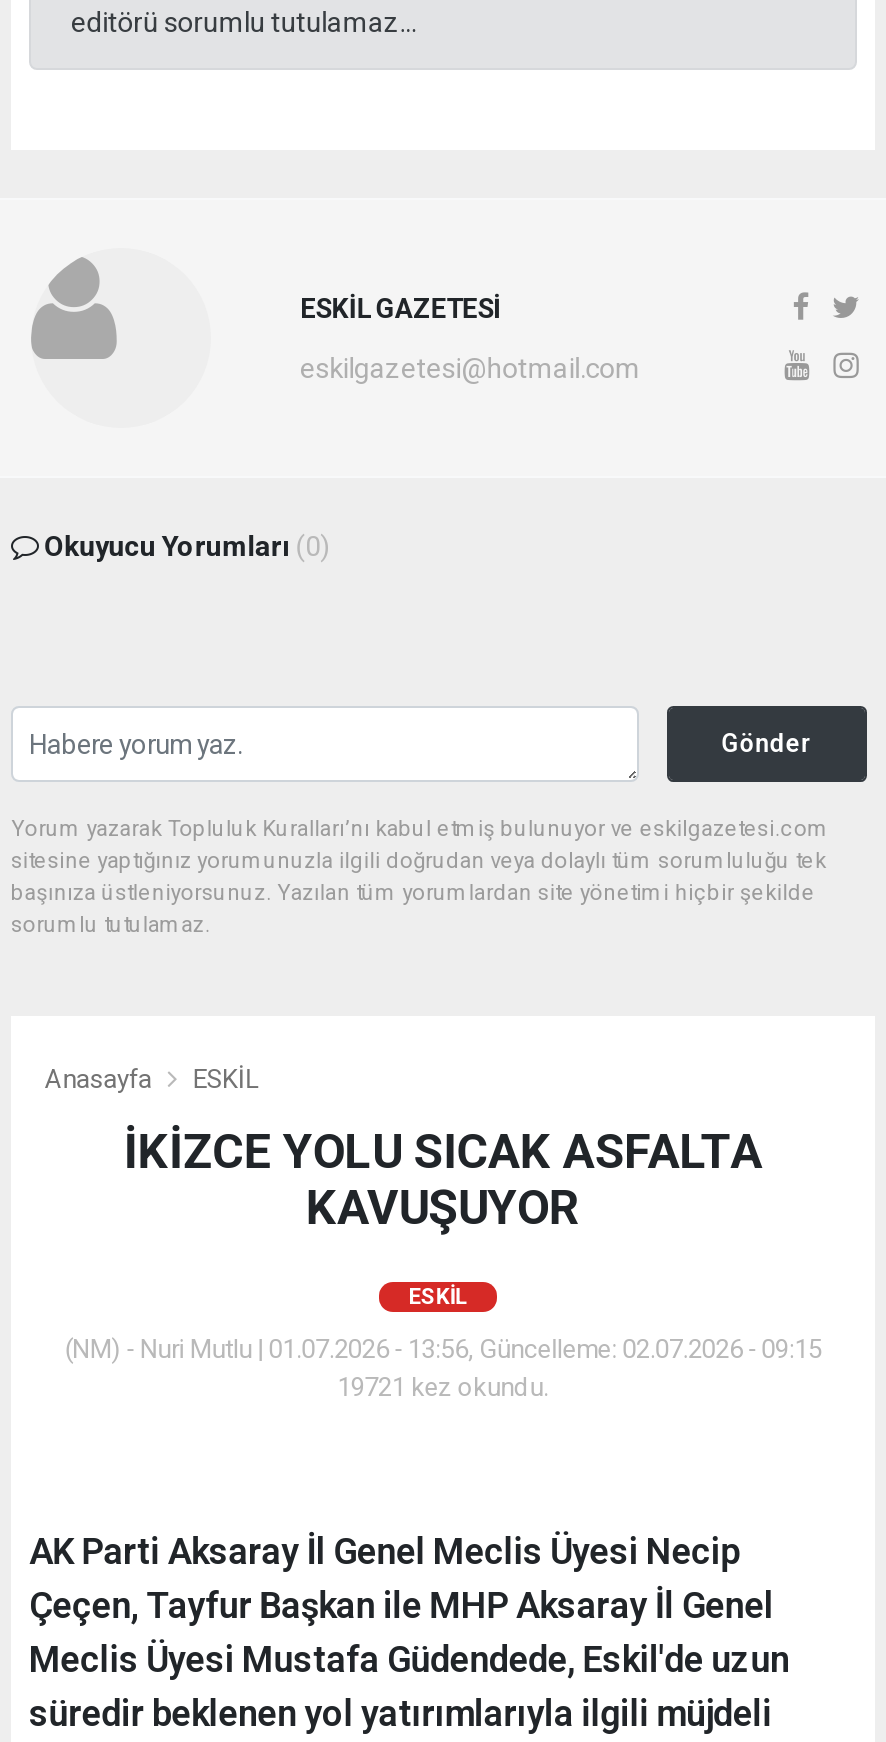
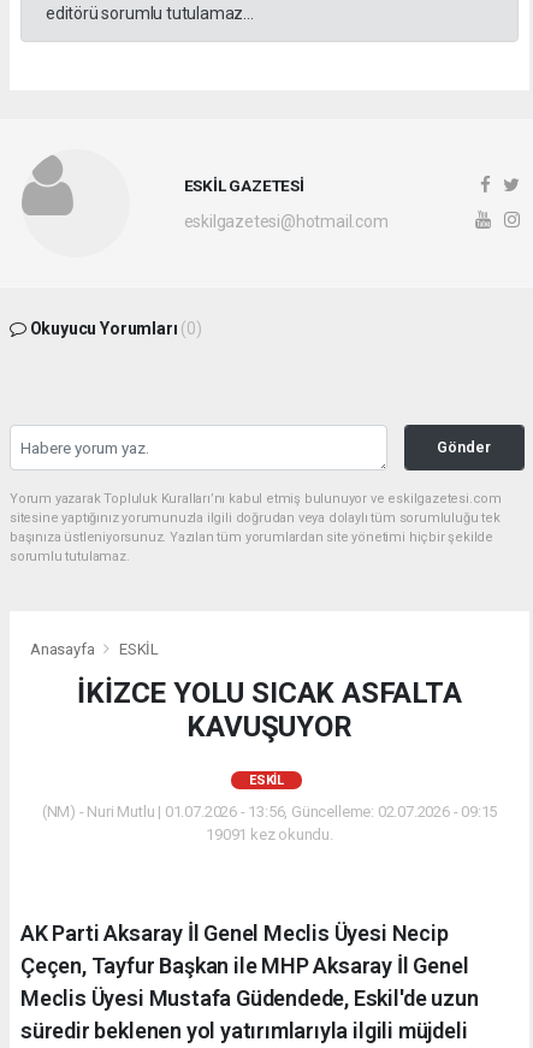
- 19721 kez okundu.
+ 19091 kez okundu.
